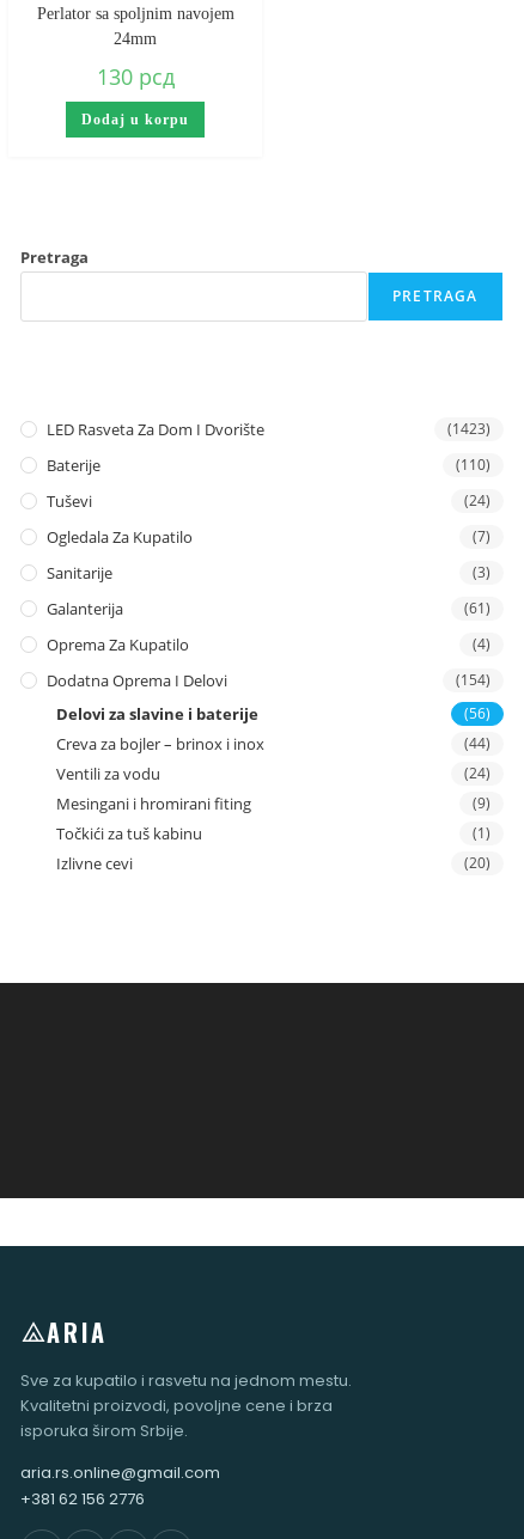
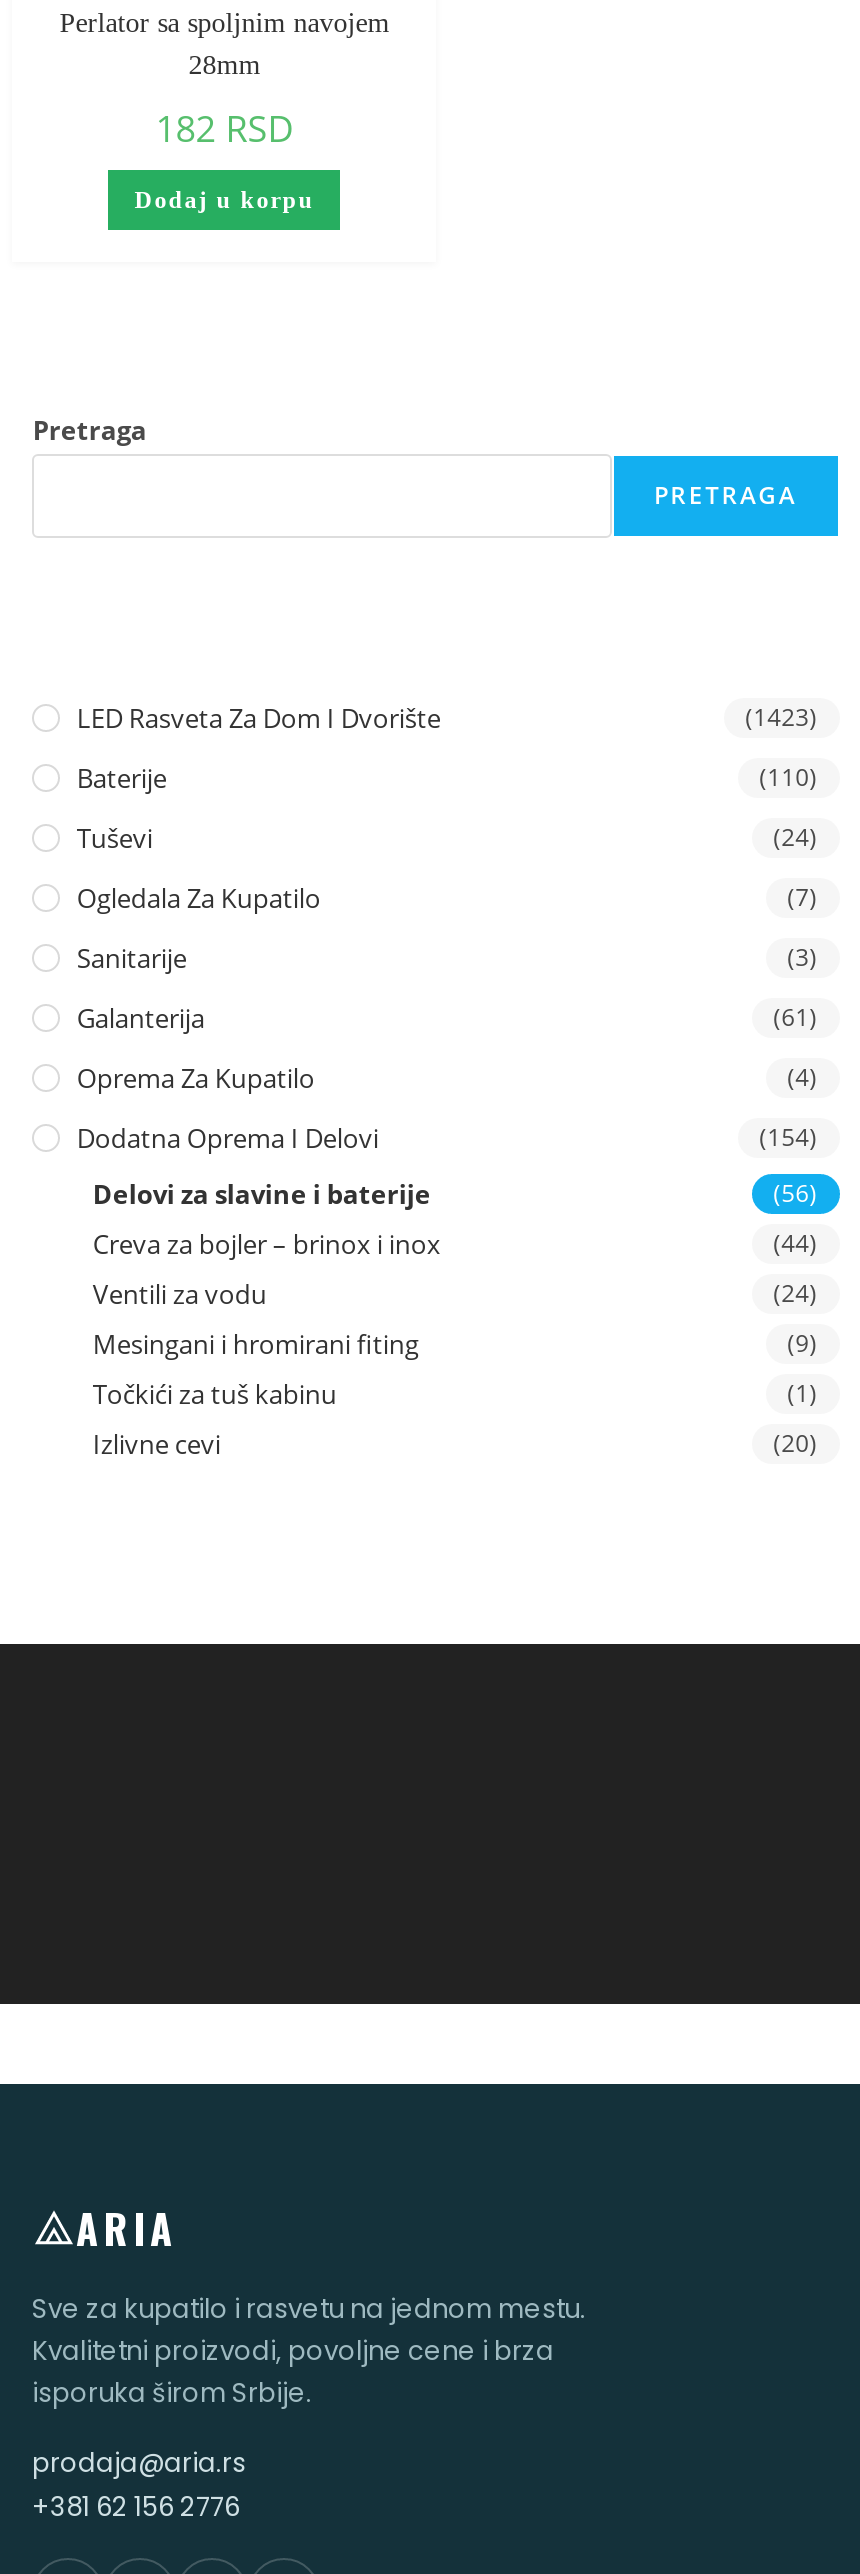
- 24mm
+ 28mm

- 130 рсд
+ 182 RSD

- aria.rs.online@gmail.com
+ prodaja@aria.rs
